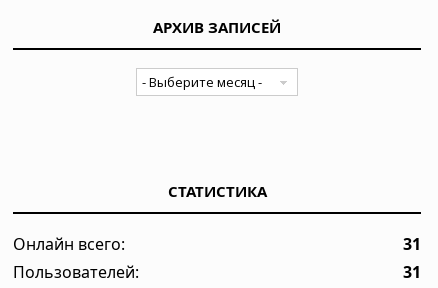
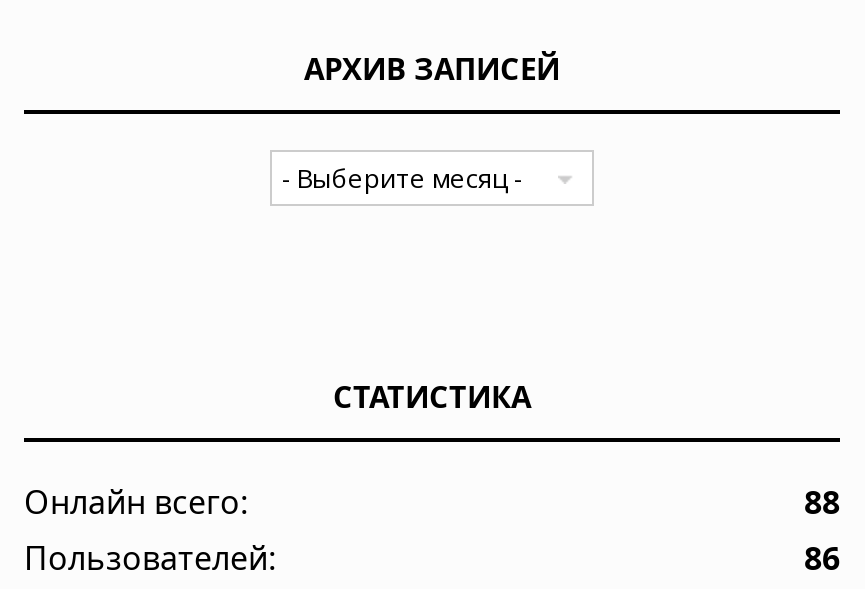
- 31
+ 88

- 31
+ 86
